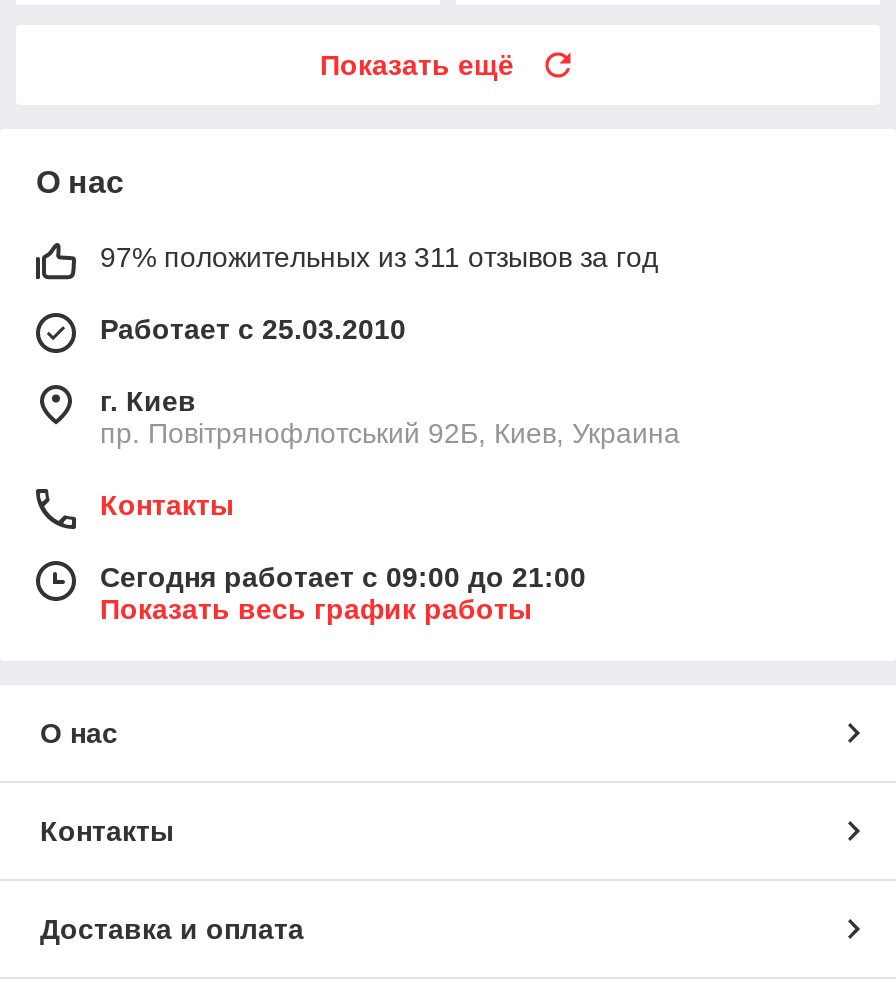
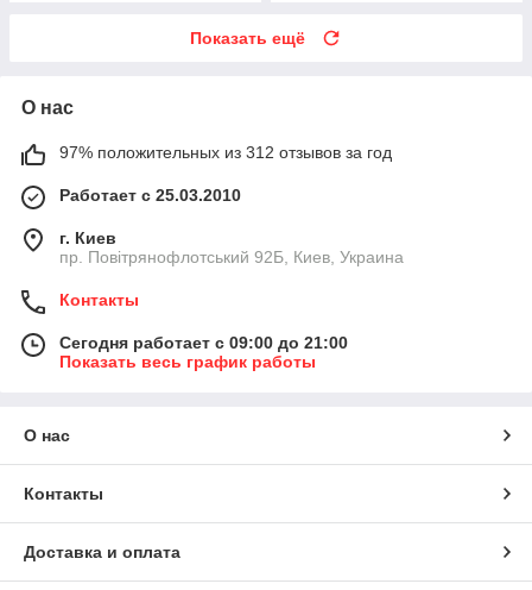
- 97% положительных из 311 отзывов за год
+ 97% положительных из 312 отзывов за год
